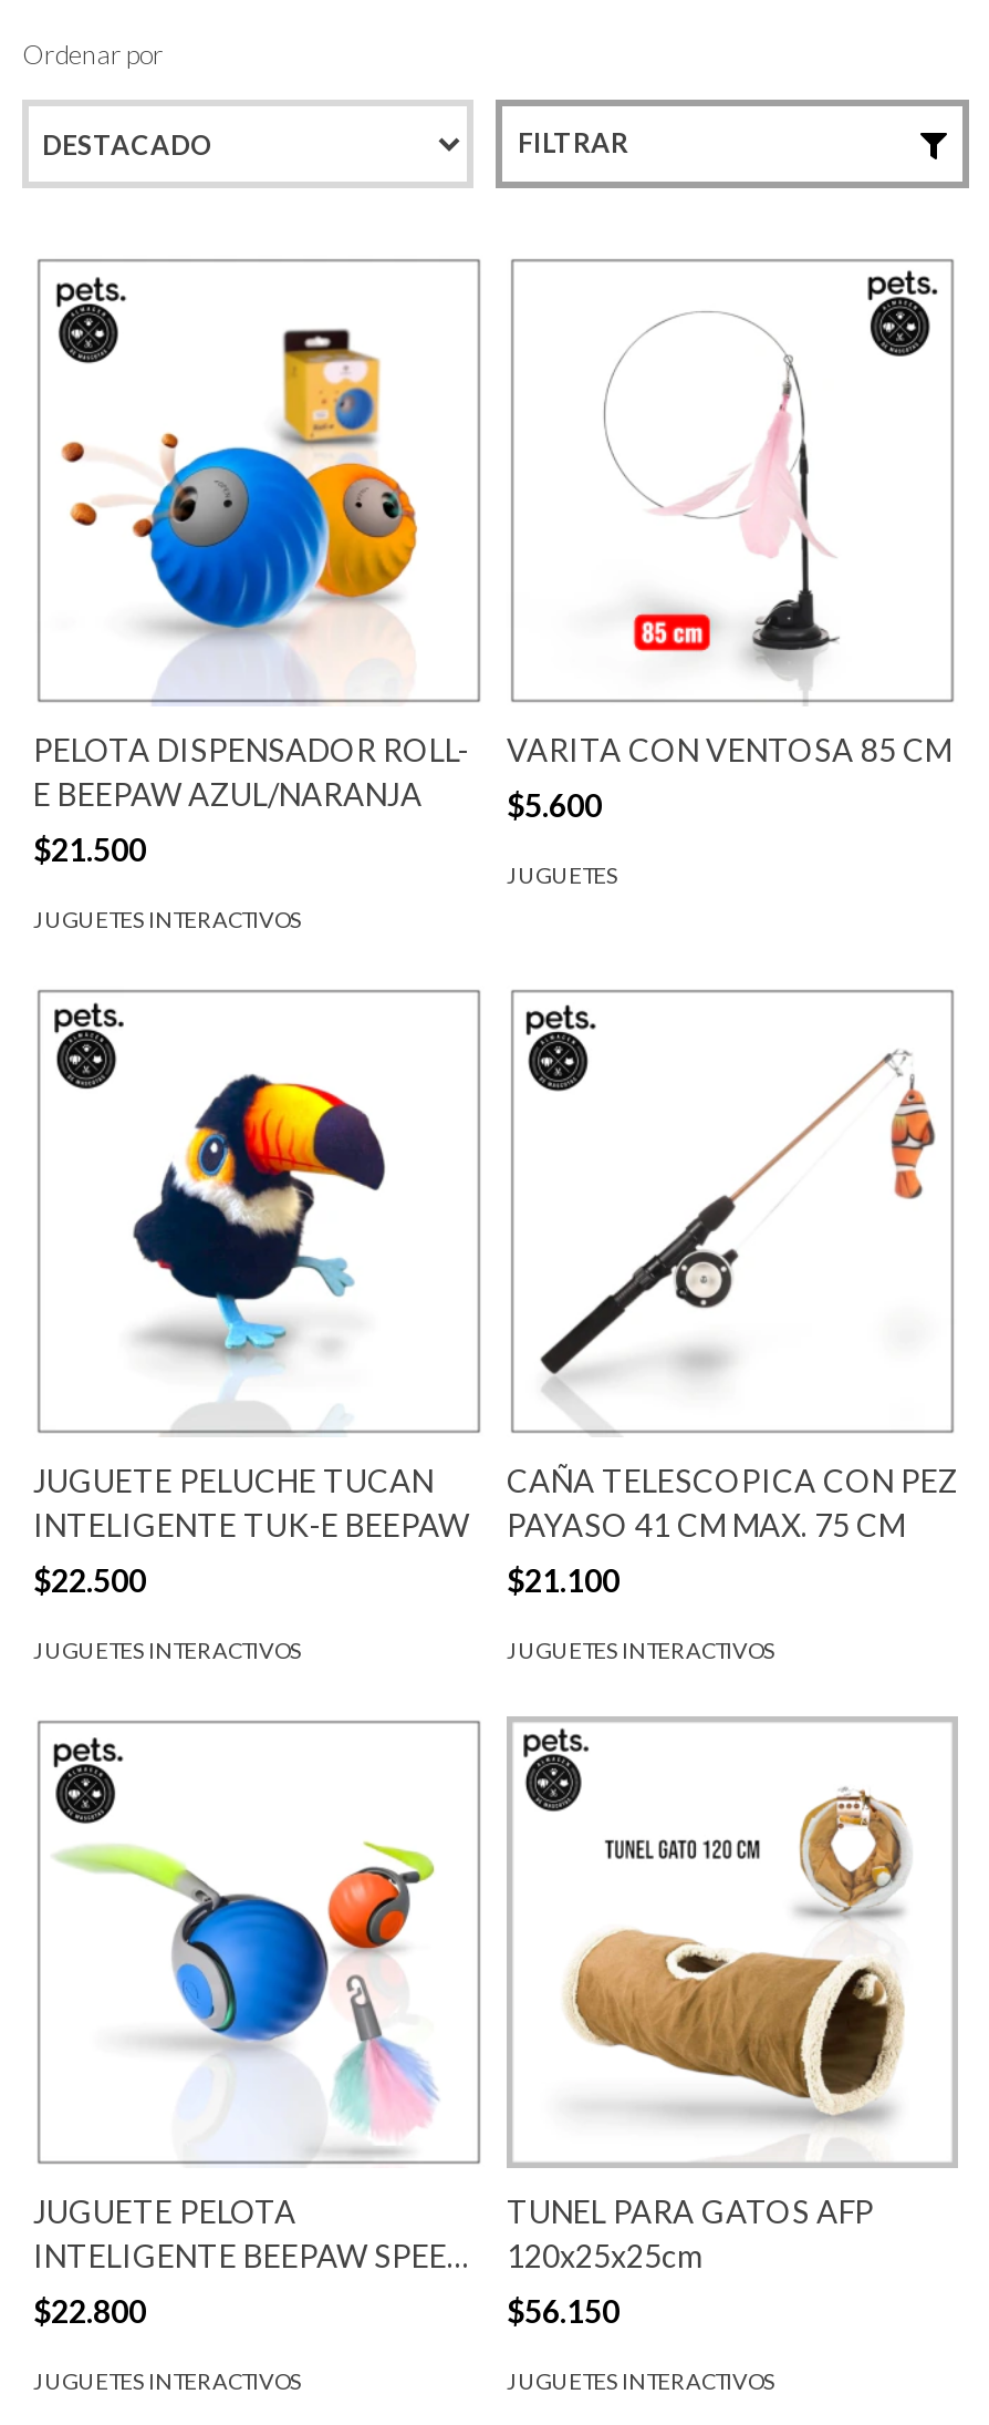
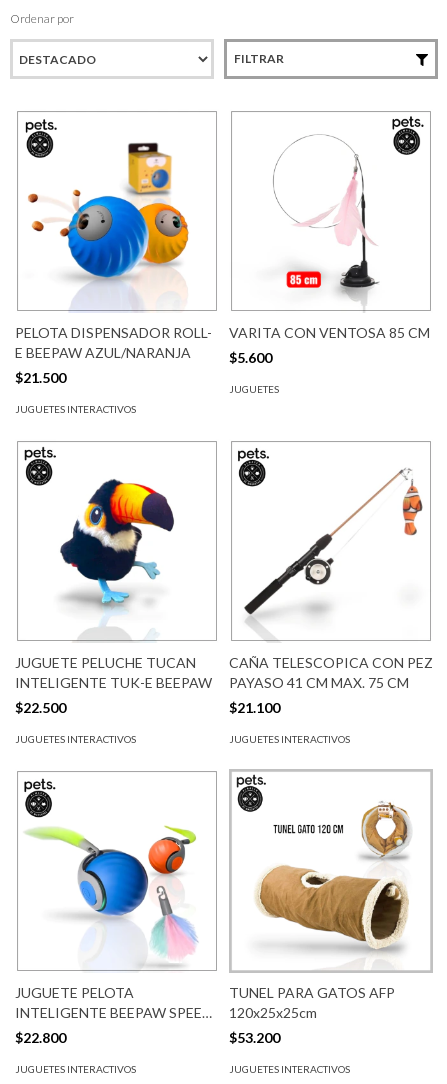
- $56.150
+ $53.200
